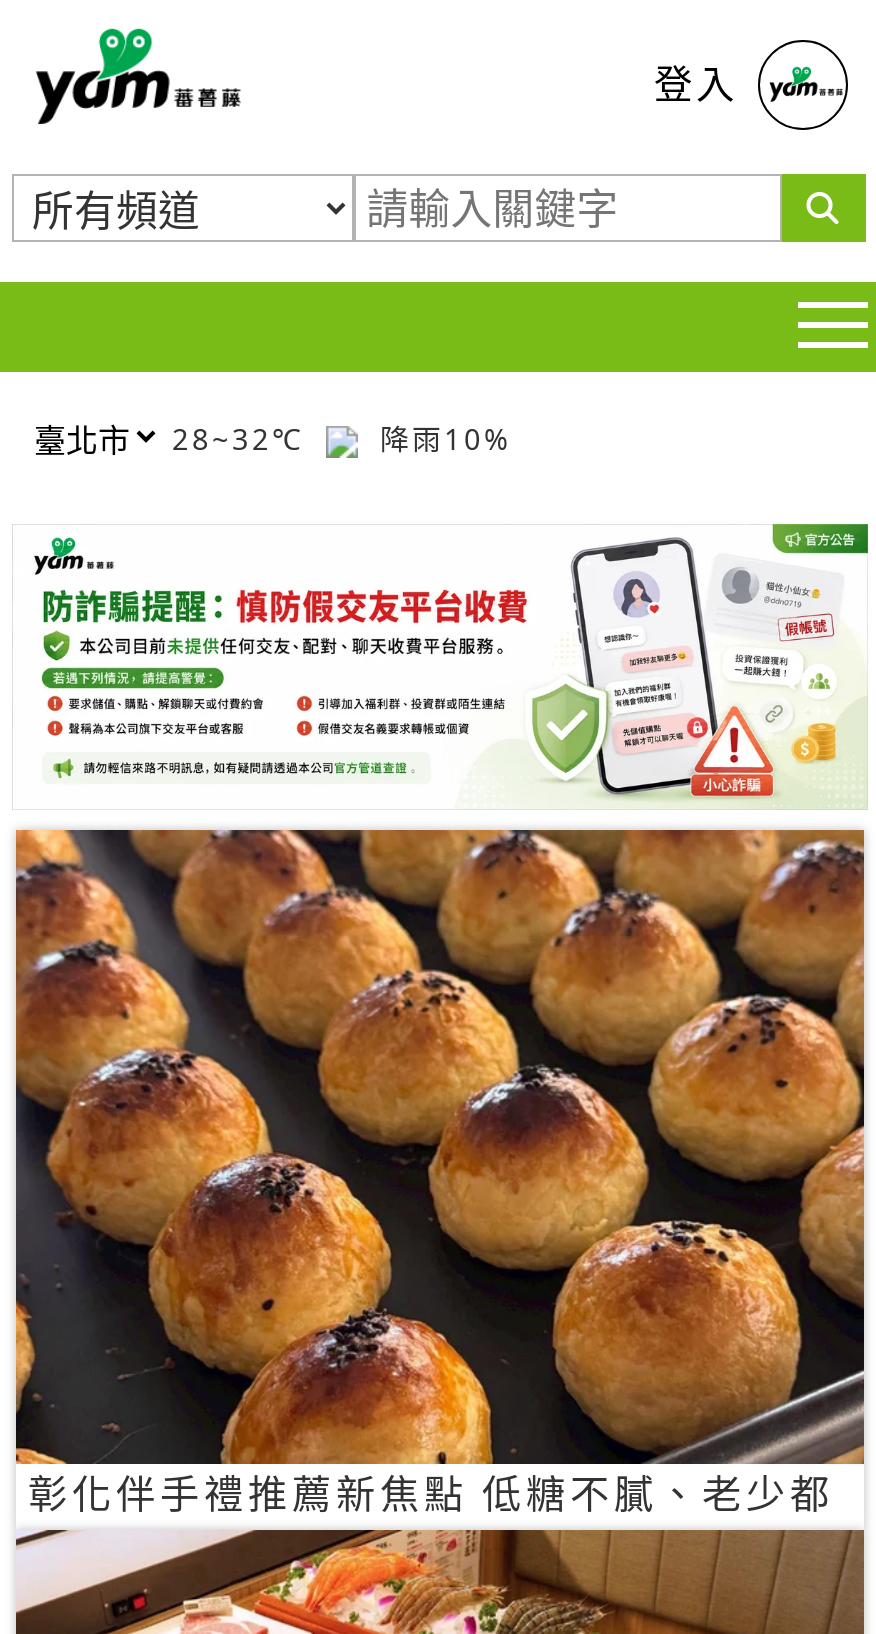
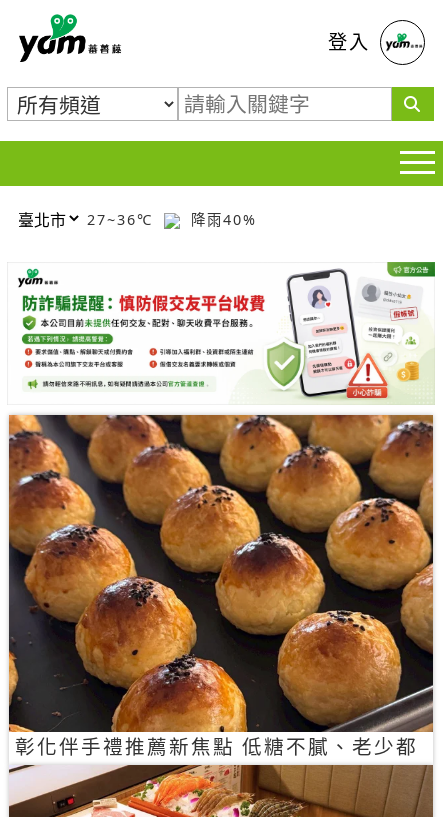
- 28~32℃
+ 27~36℃

- 降雨10%
+ 降雨40%
